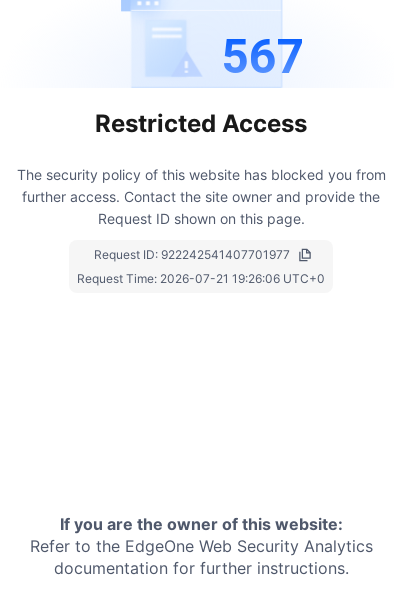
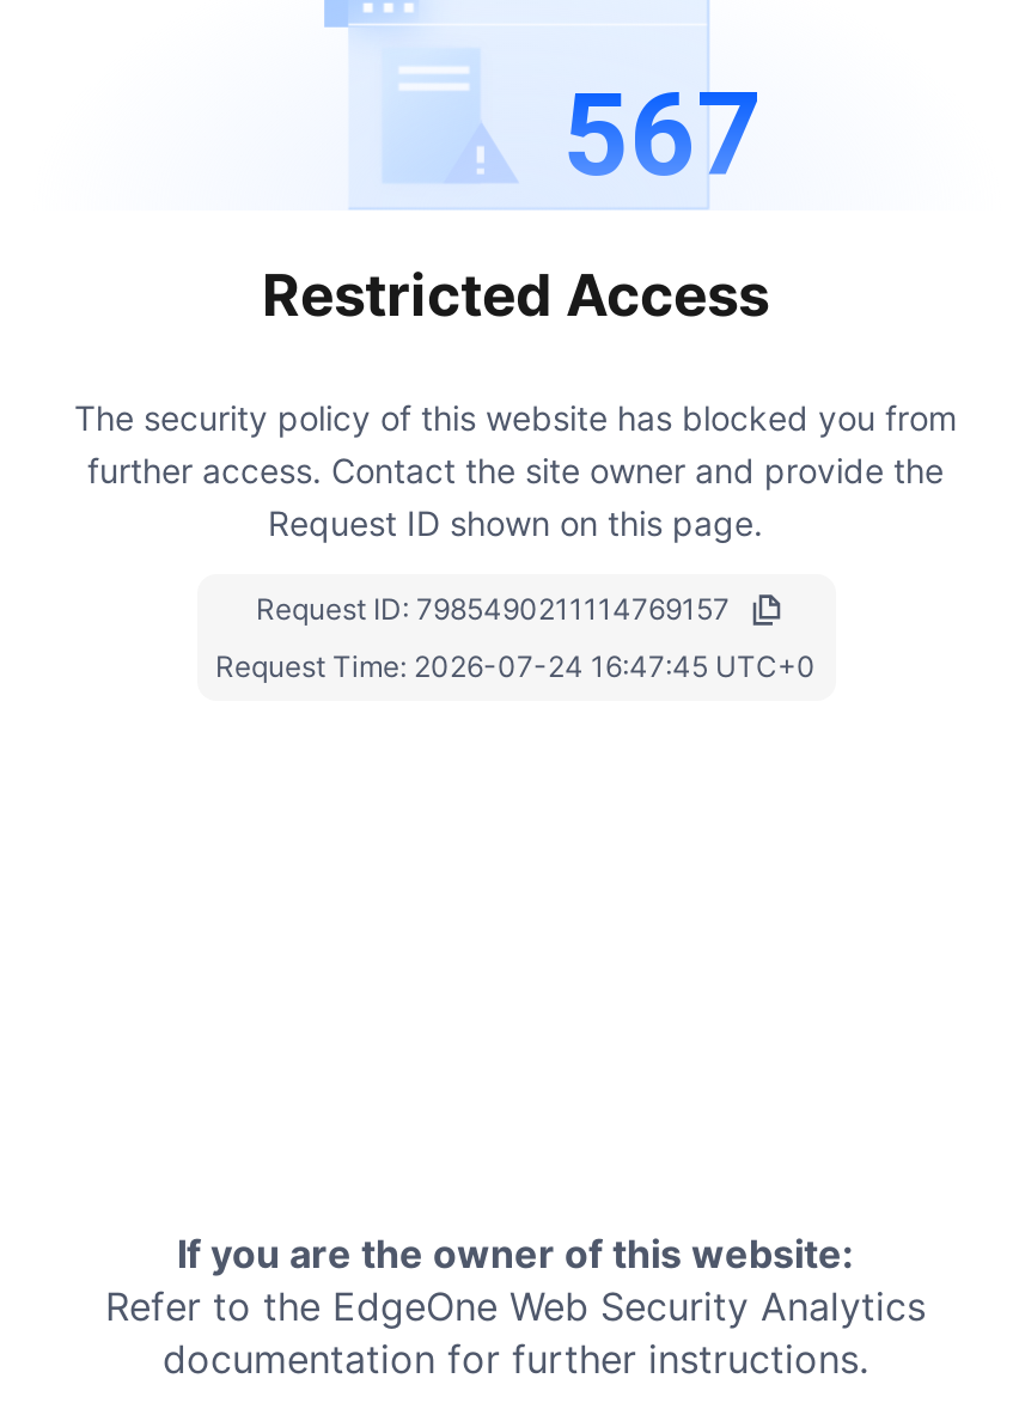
- Request ID: 922242541407701977
+ Request ID: 7985490211114769157

- Request Time: 2026-07-21 19:26:06 UTC+0
+ Request Time: 2026-07-24 16:47:45 UTC+0
